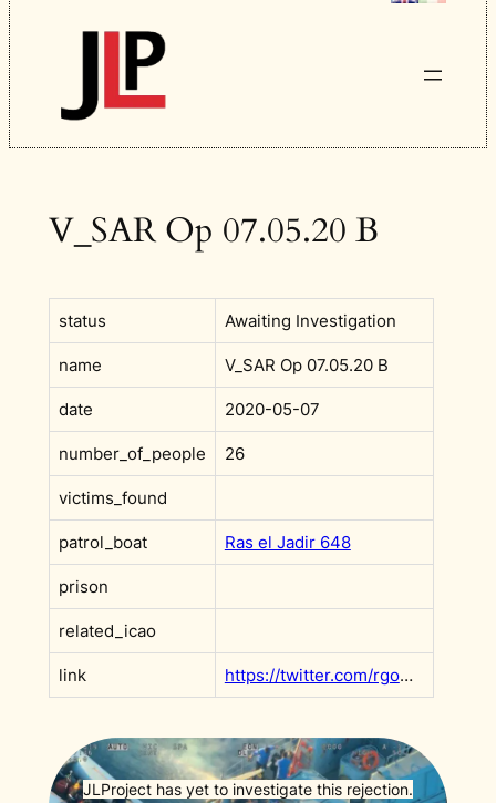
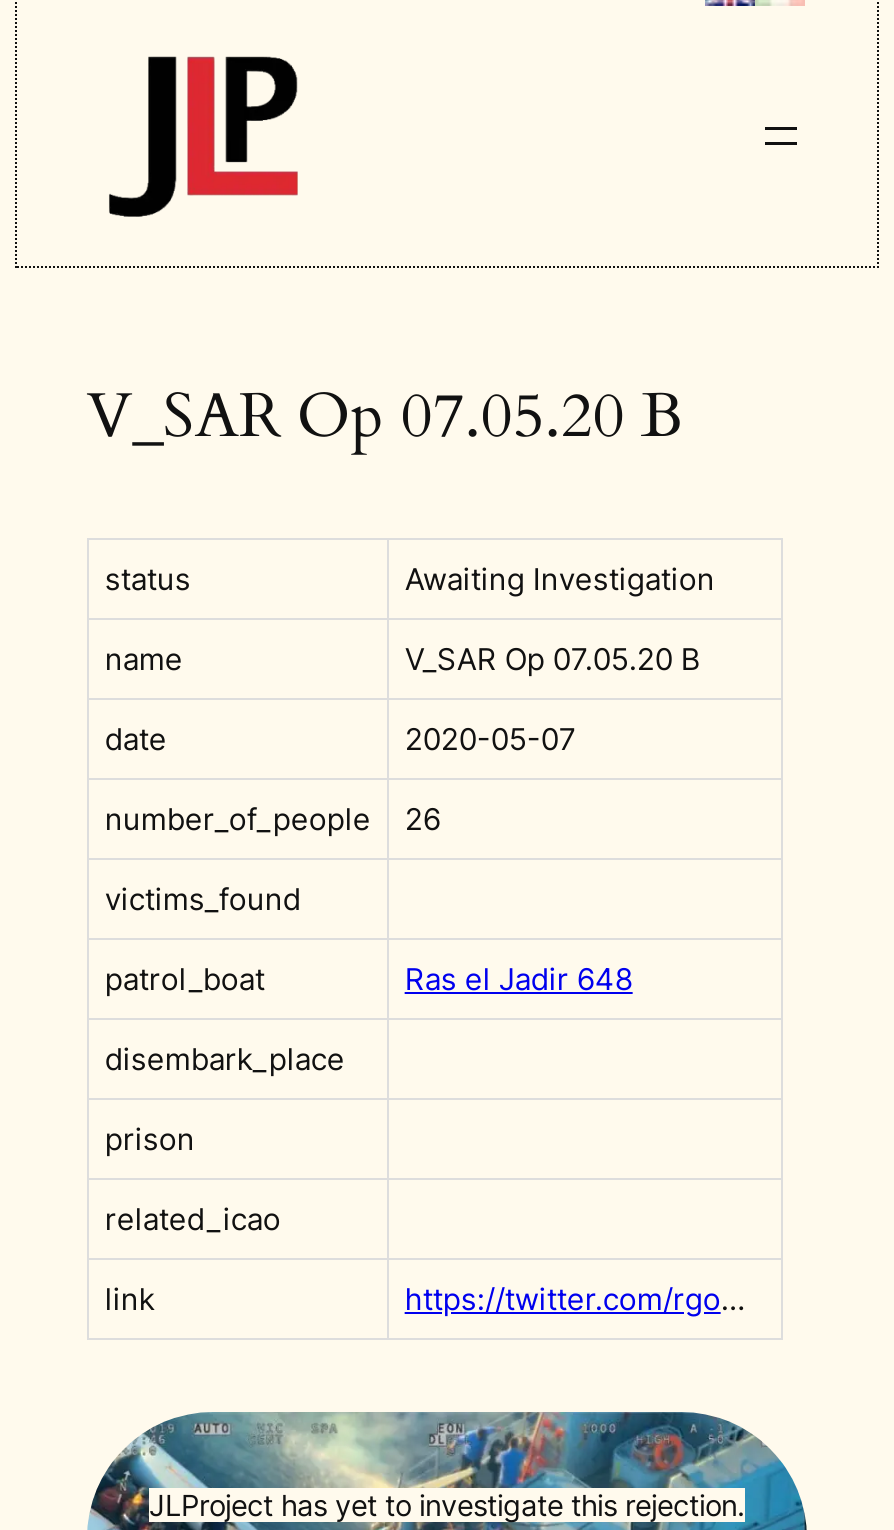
+ disembark_place
